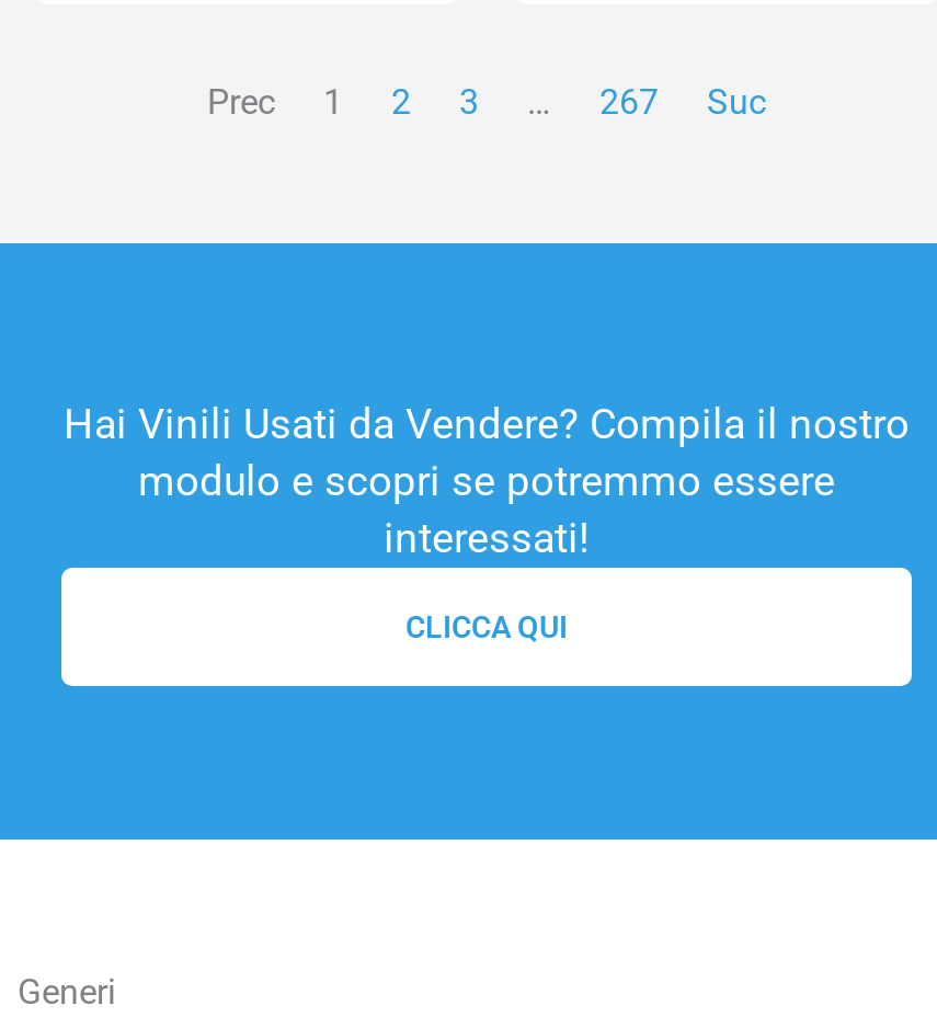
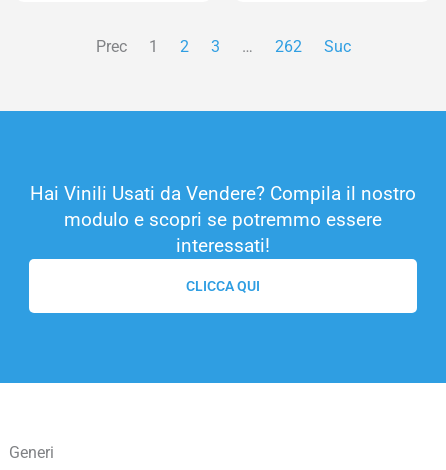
- 267
+ 262
